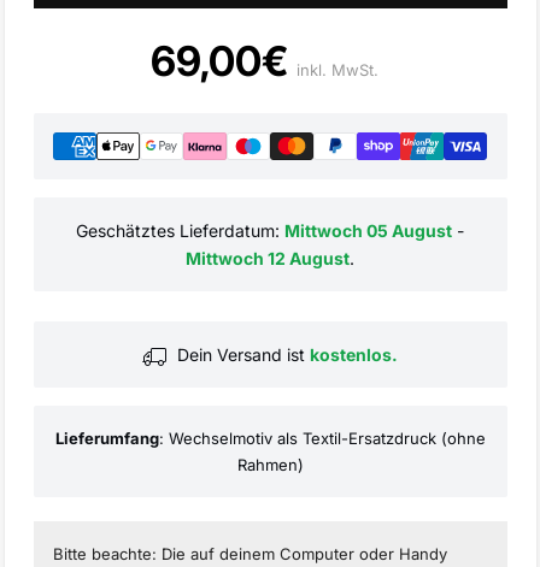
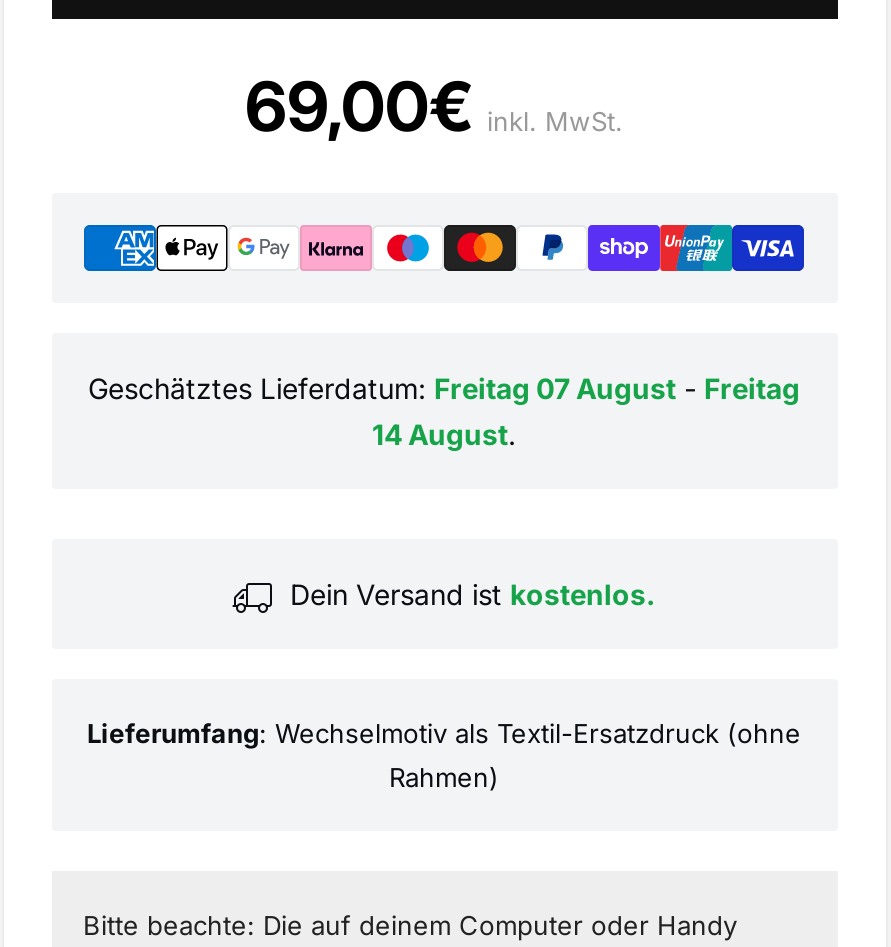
- Geschätztes Lieferdatum: Mittwoch 05 August -
- Mittwoch 12 August.
+ Geschätztes Lieferdatum: Freitag 07 August - Freitag
+ 14 August.
